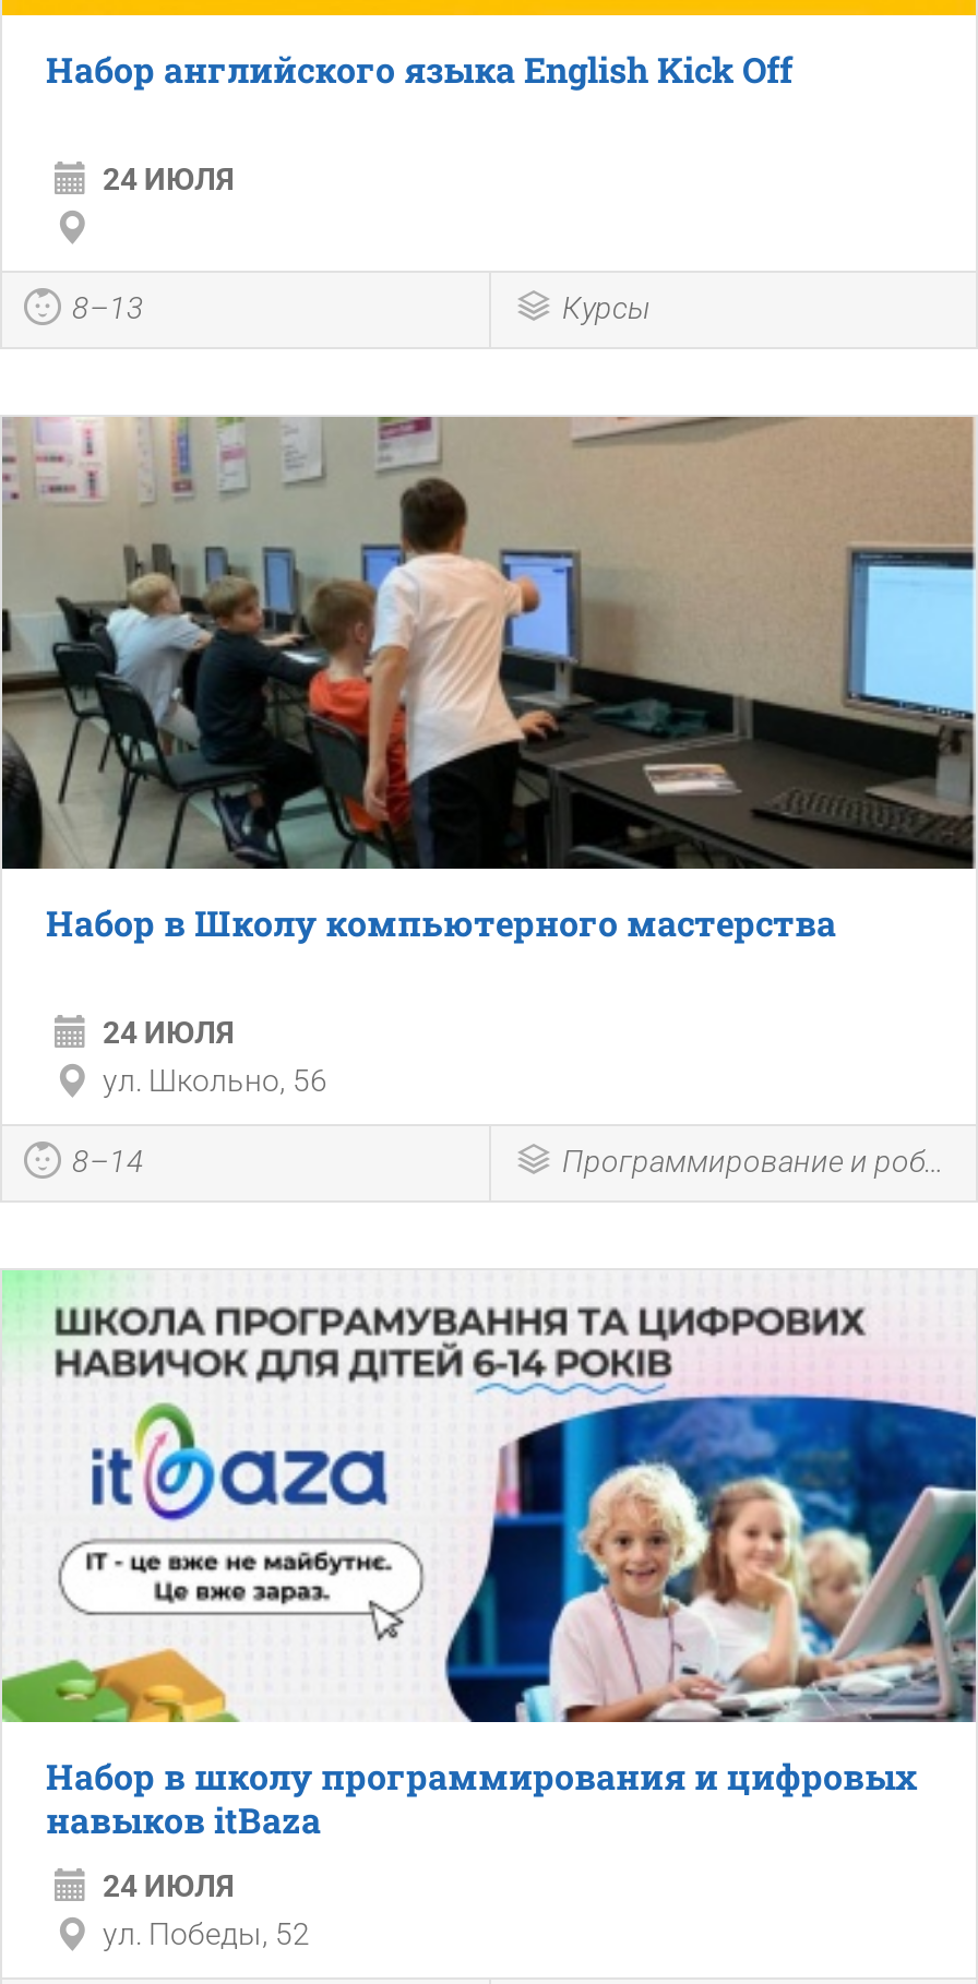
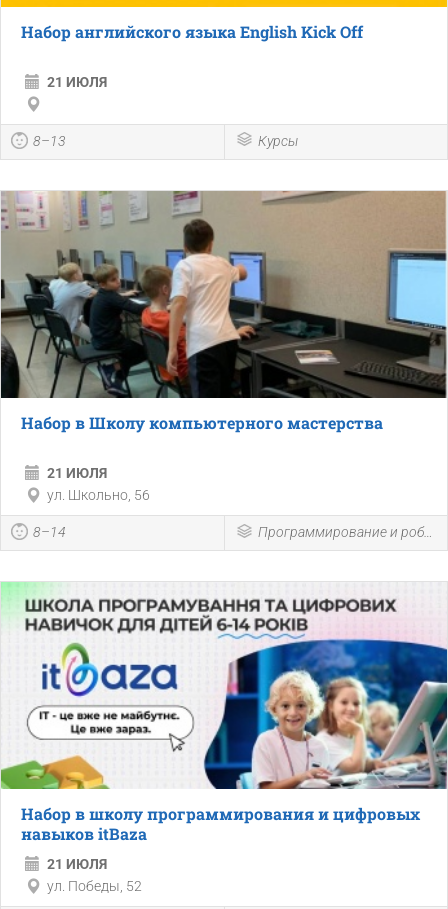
- 24 ИЮЛЯ
+ 21 ИЮЛЯ

- 24 ИЮЛЯ
+ 21 ИЮЛЯ

- 24 ИЮЛЯ
+ 21 ИЮЛЯ
